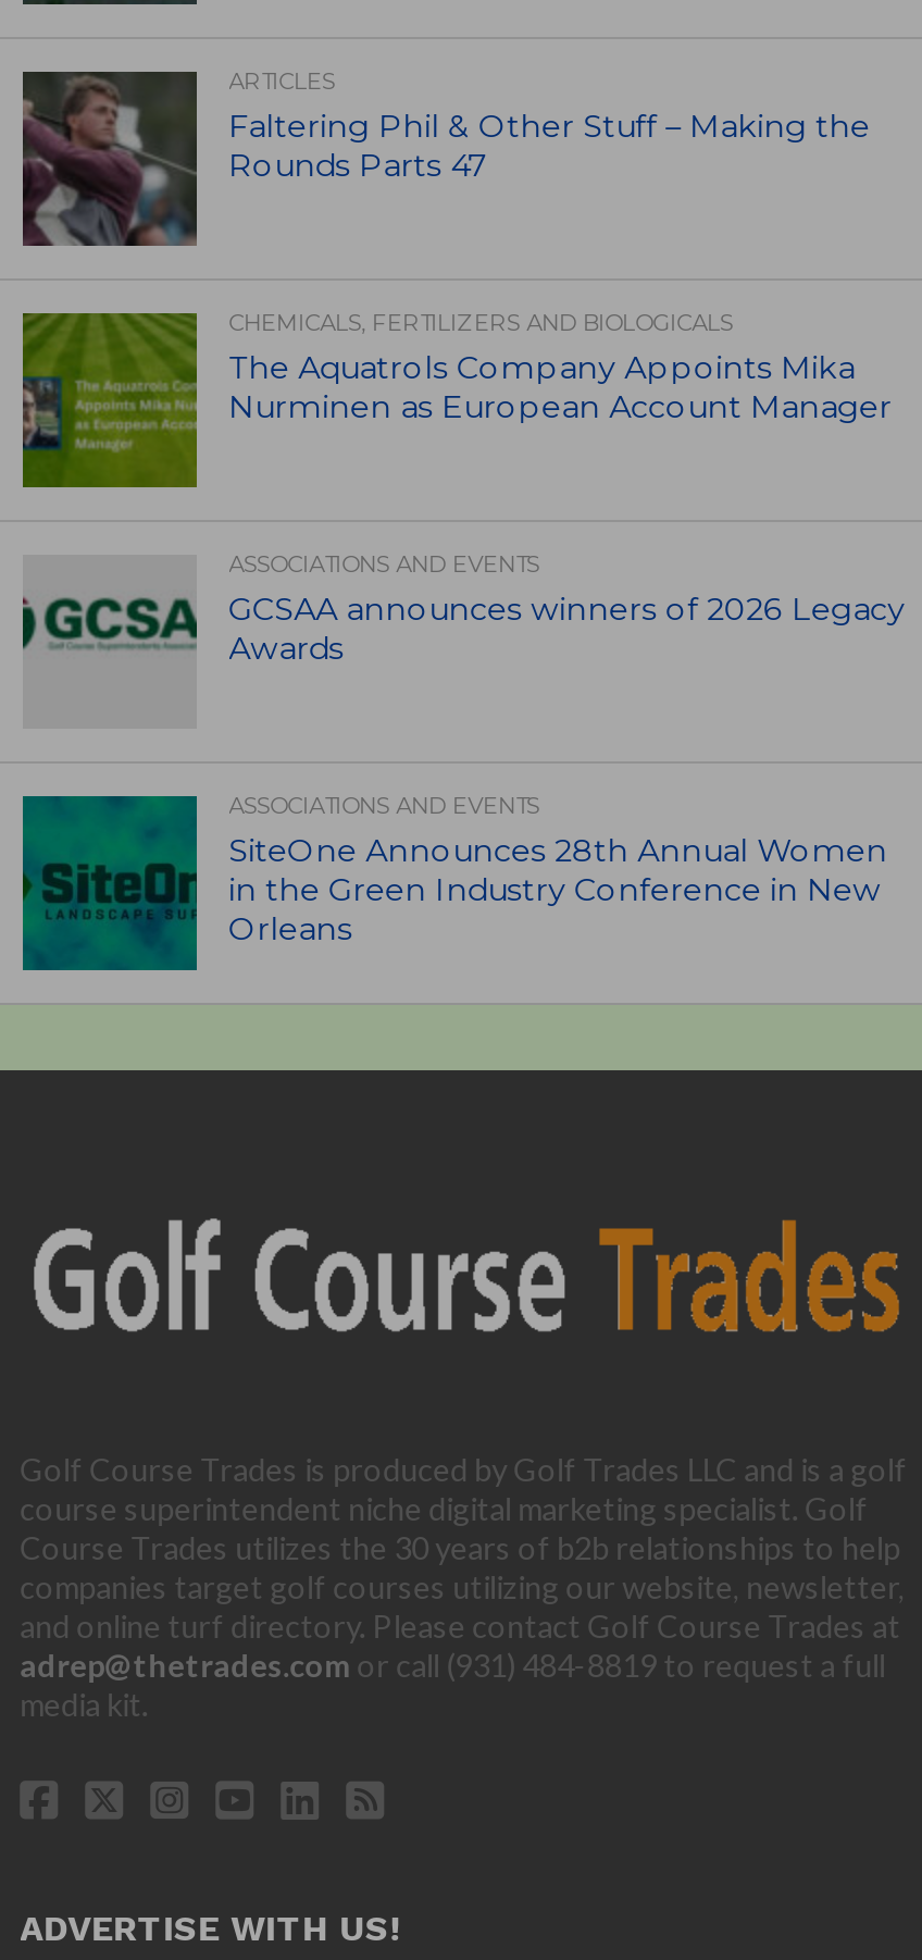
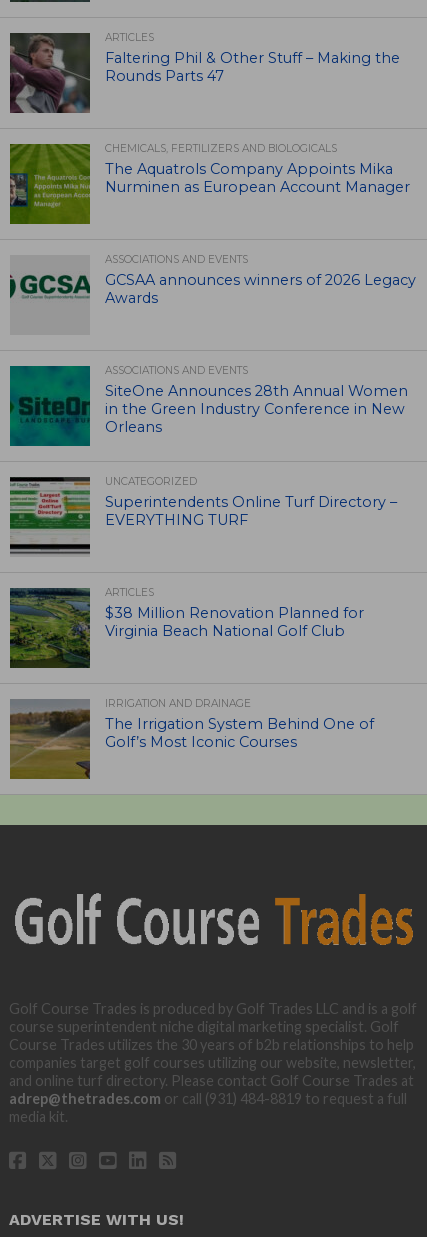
+ [image]
+ UNCATEGORIZED
+ Superintendents Online Turf Directory –
+ EVERYTHING TURF

+ [image]
+ ARTICLES
+ $38 Million Renovation Planned for
+ Virginia Beach National Golf Club

+ [image]
+ IRRIGATION AND DRAINAGE
+ The Irrigation System Behind One of
+ Golf’s Most Iconic Courses
